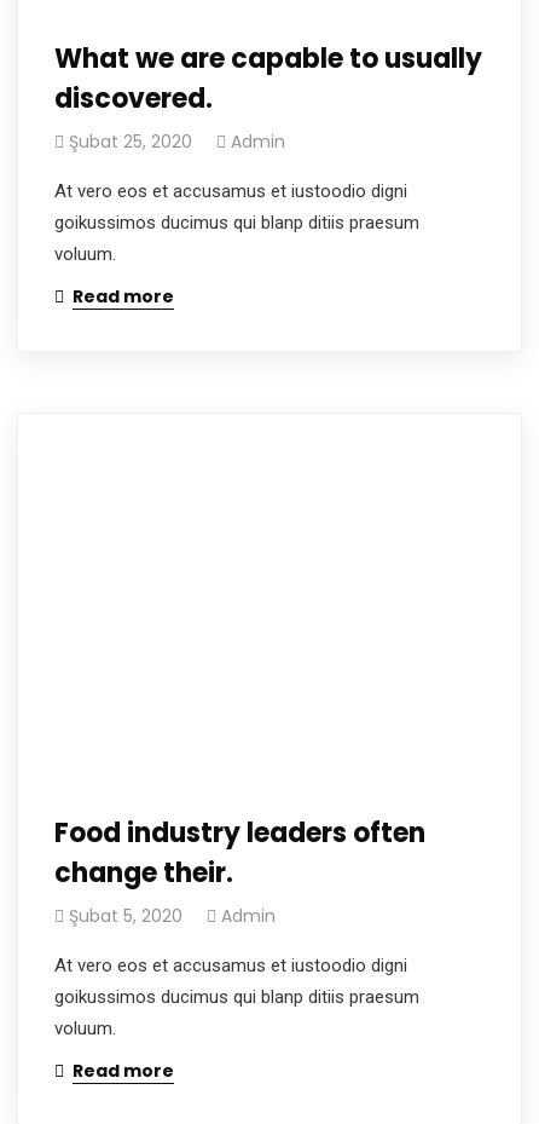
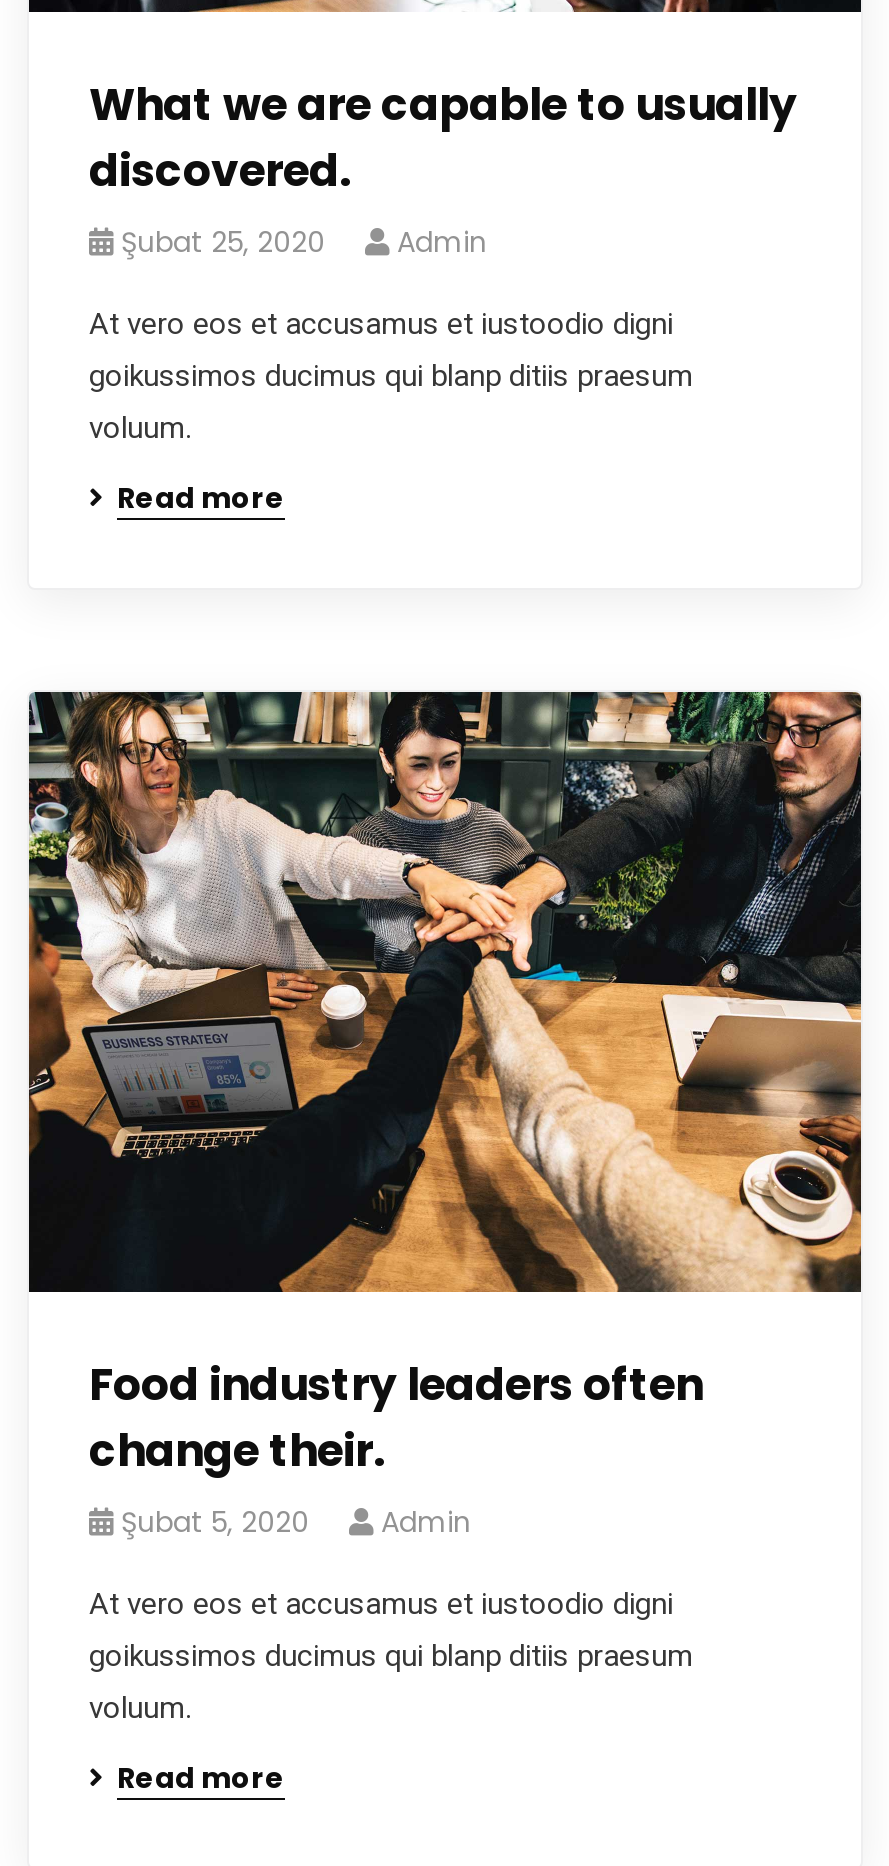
+ [image]
